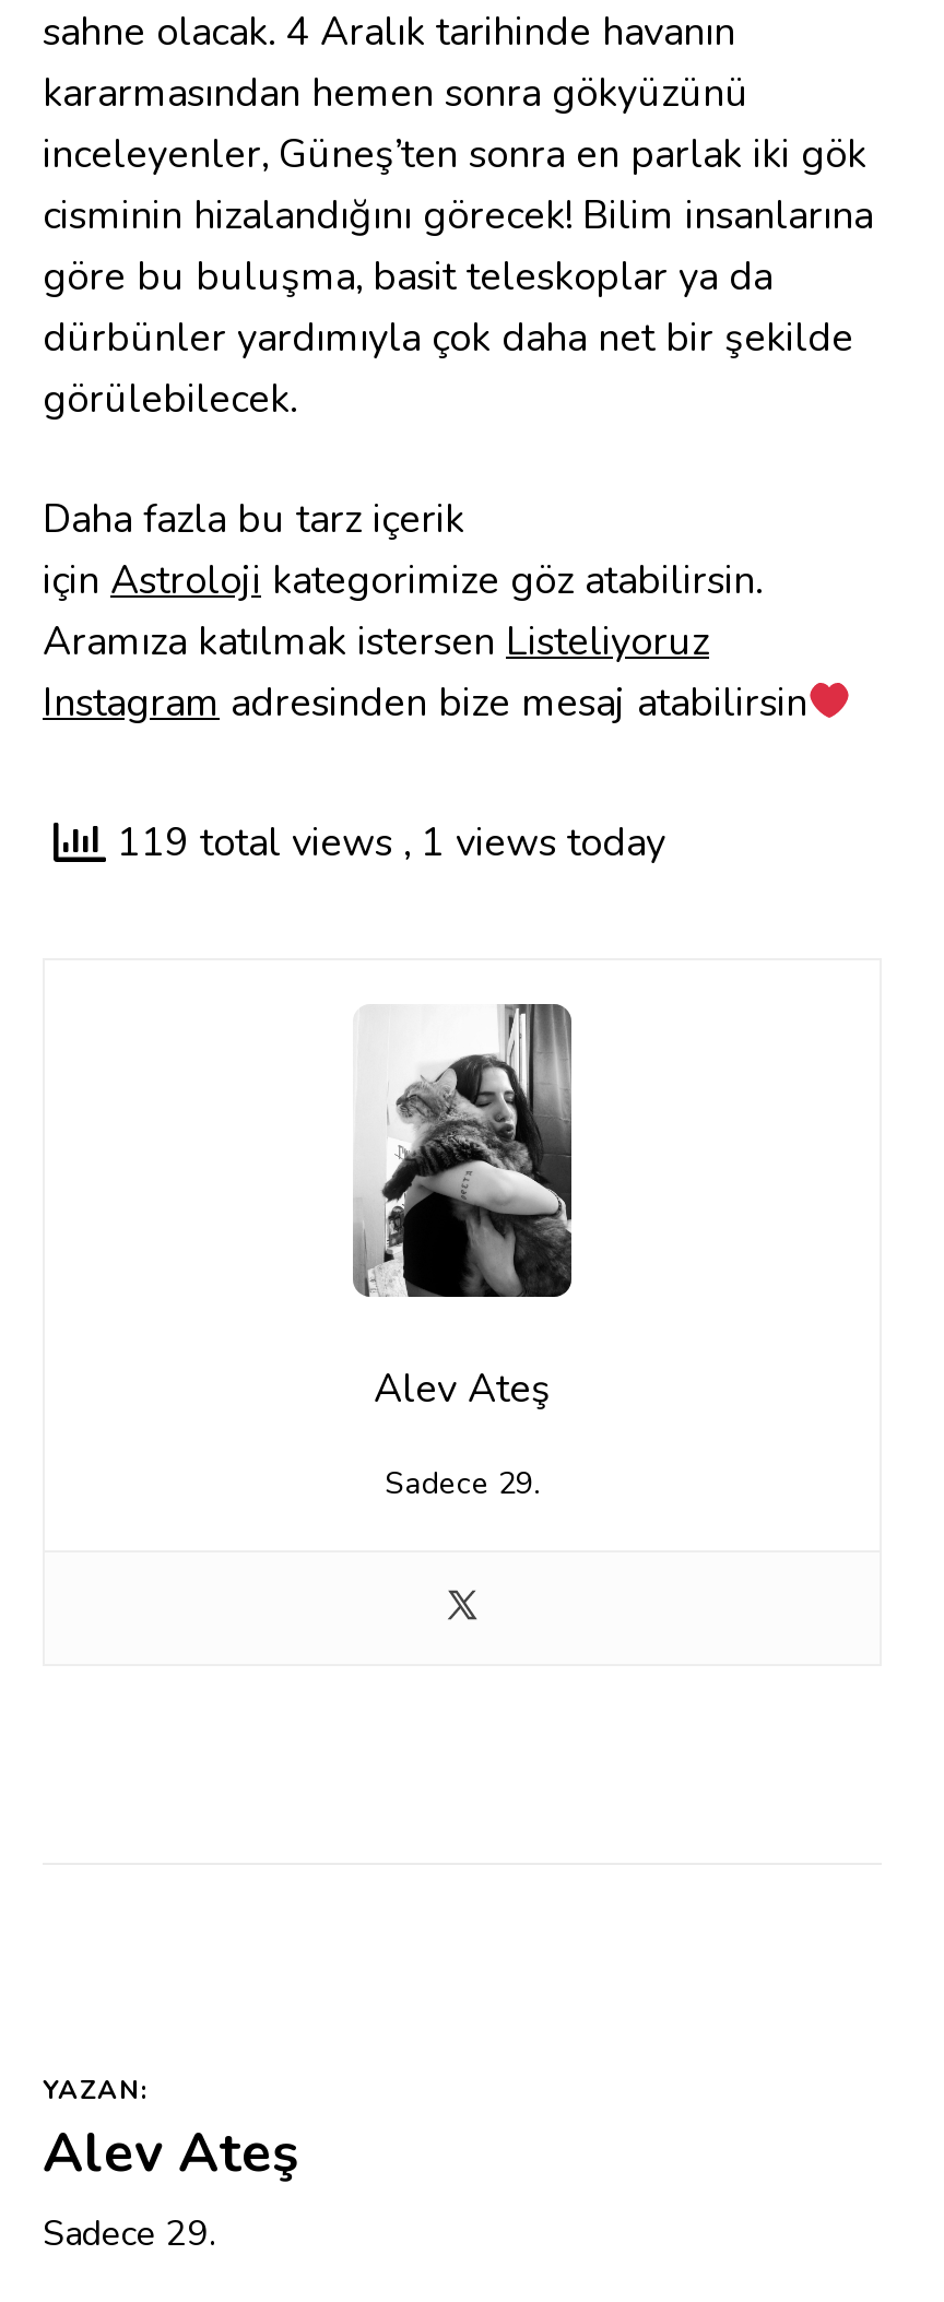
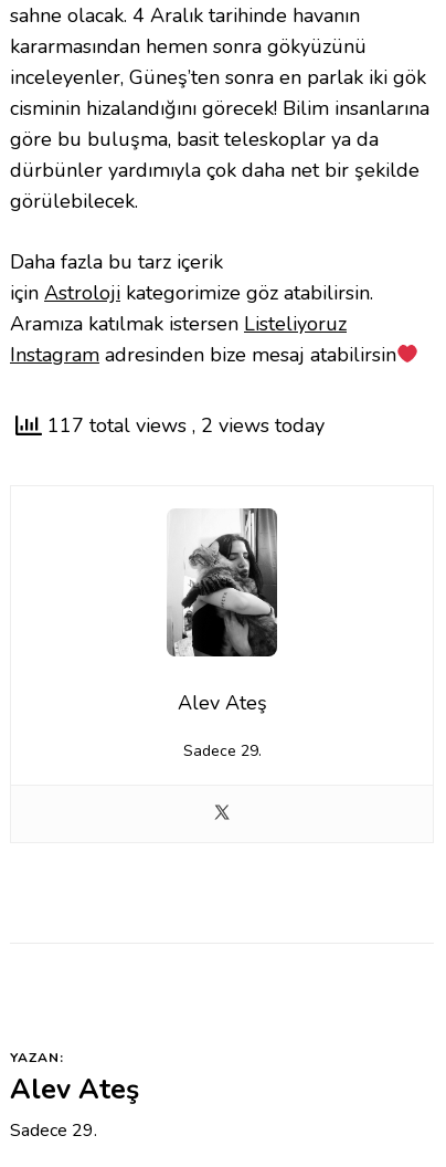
- 119 total views, 1 views today
+ 117 total views, 2 views today
